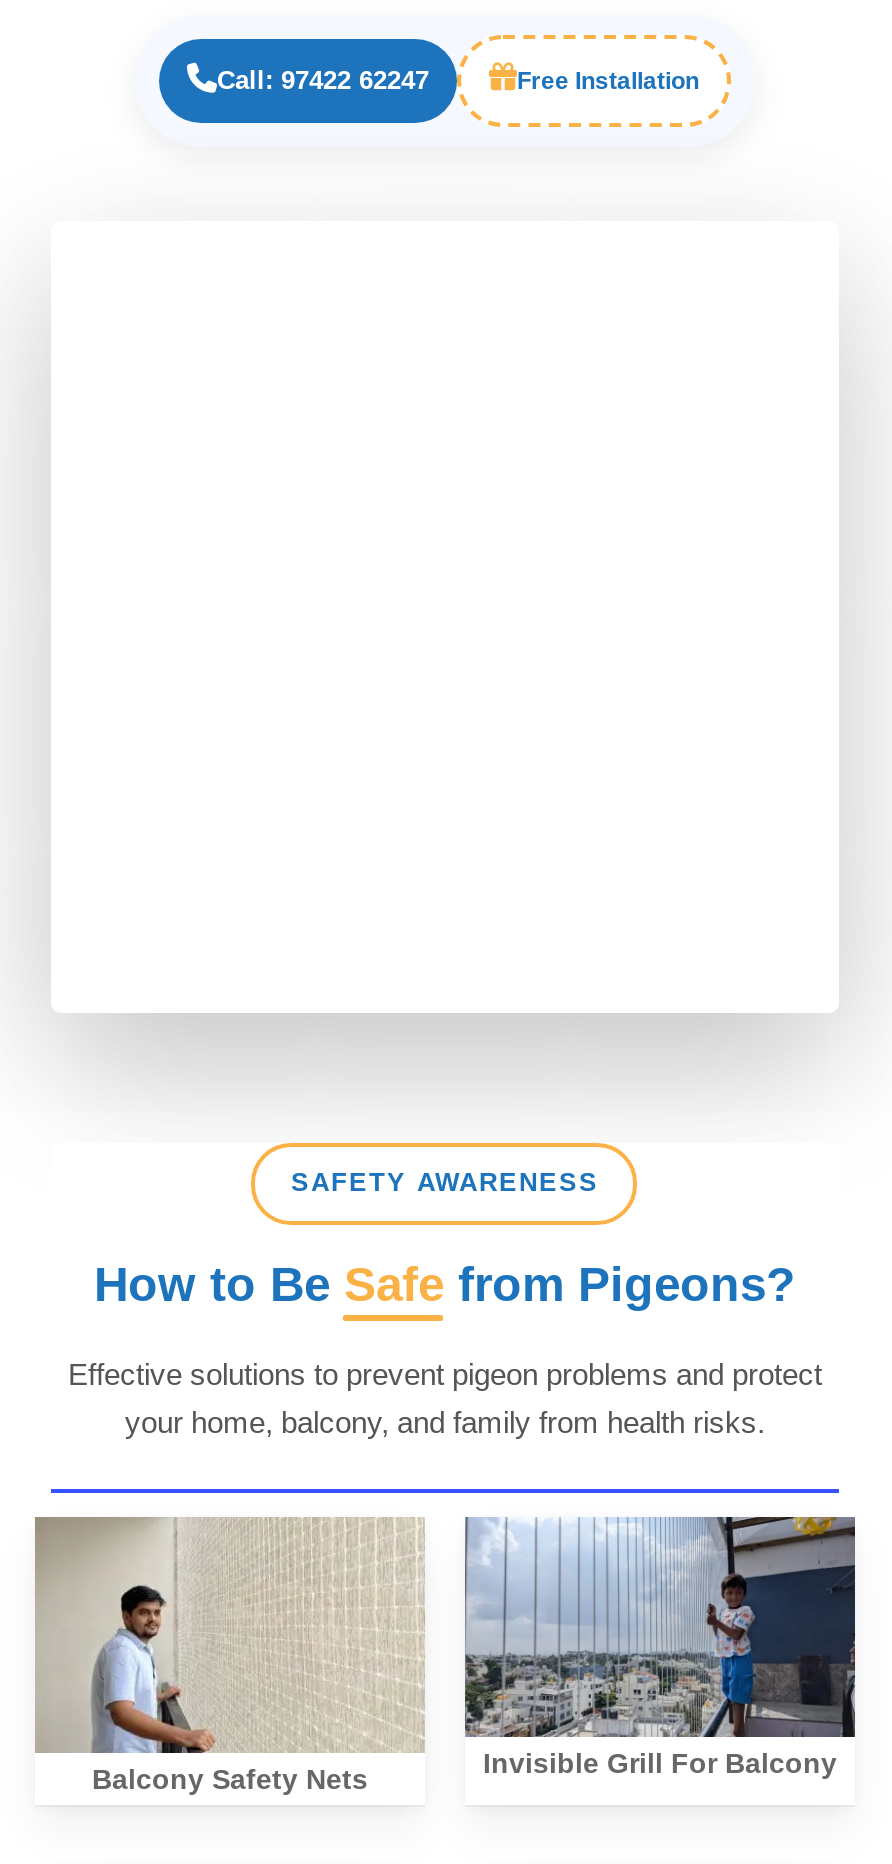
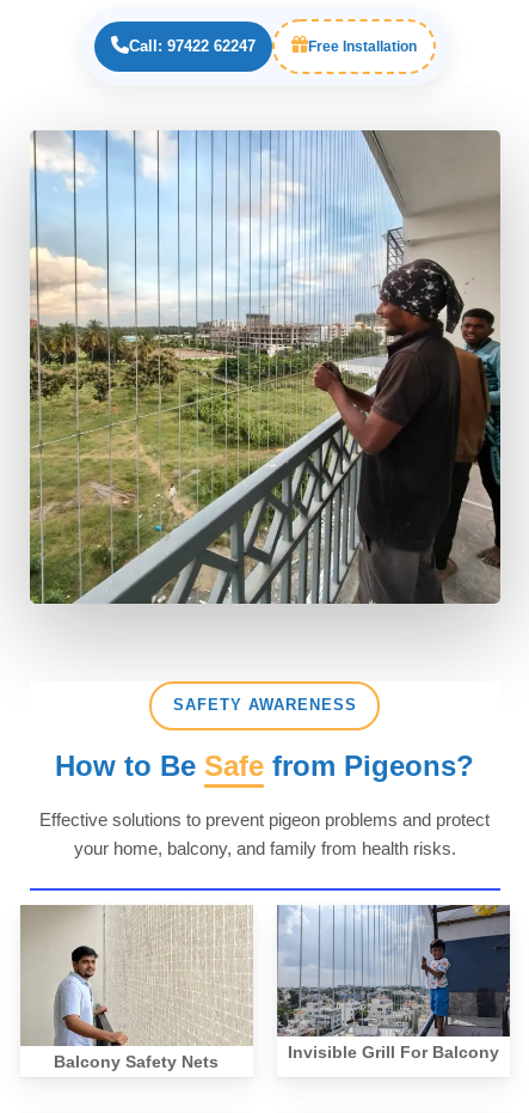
+ [image]
